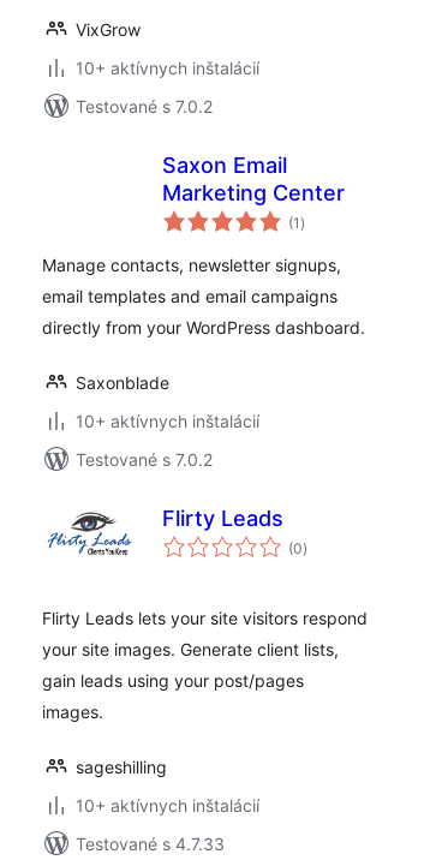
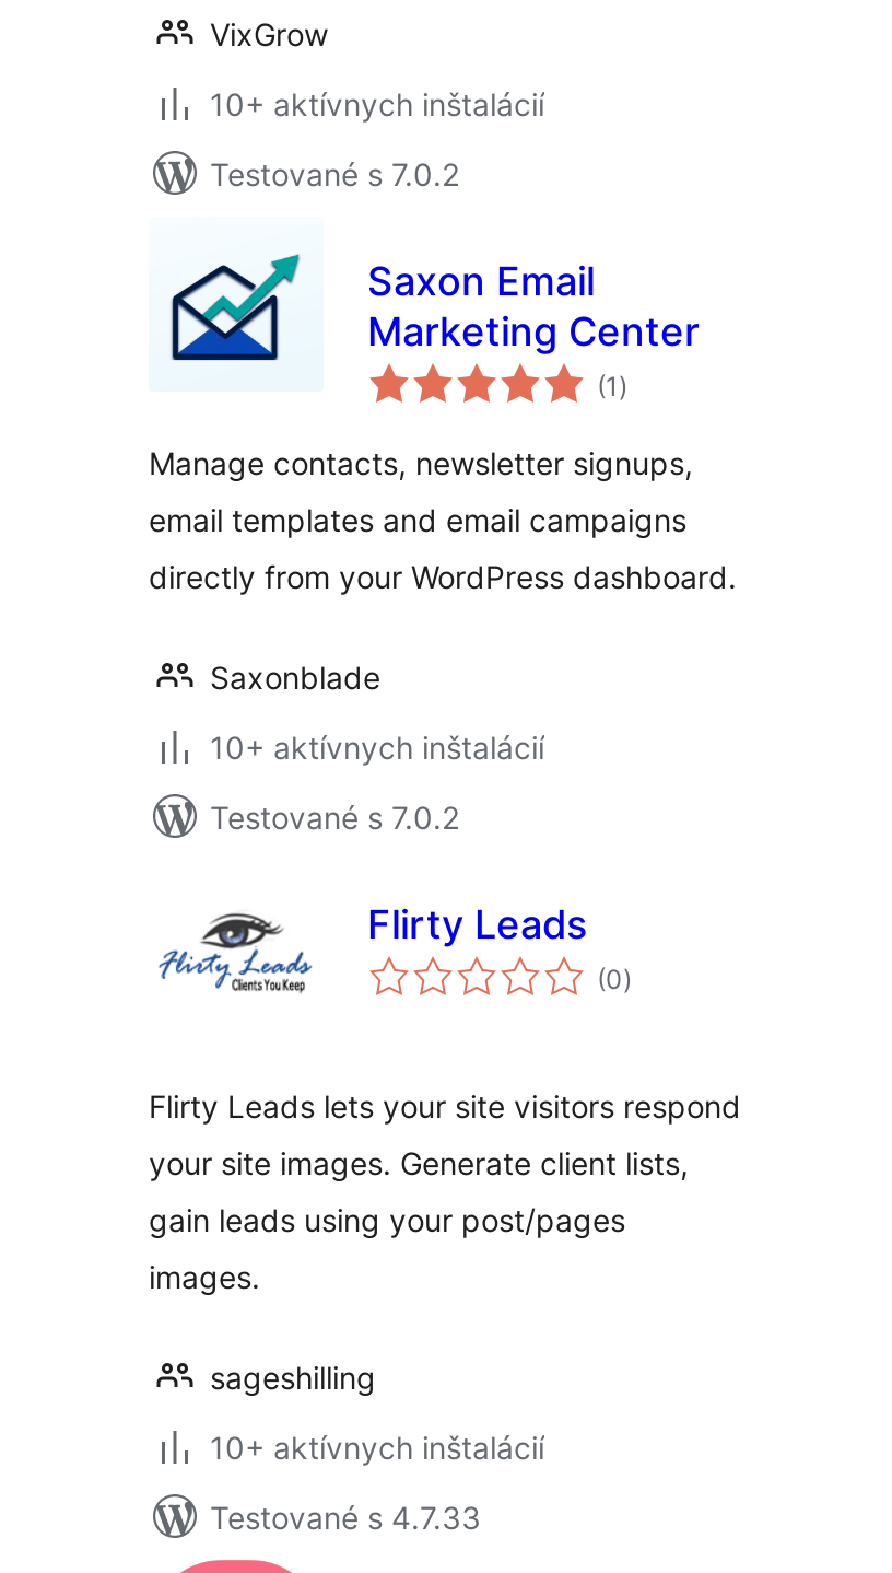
+ [image]
